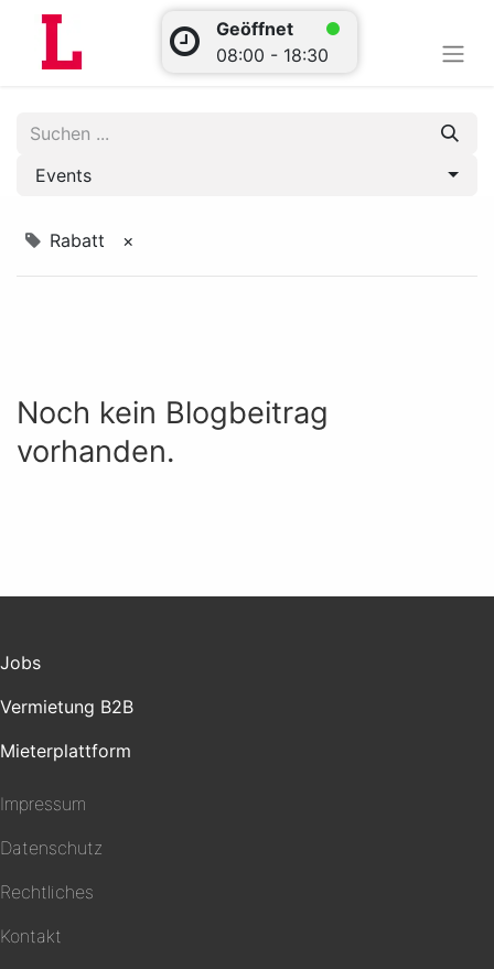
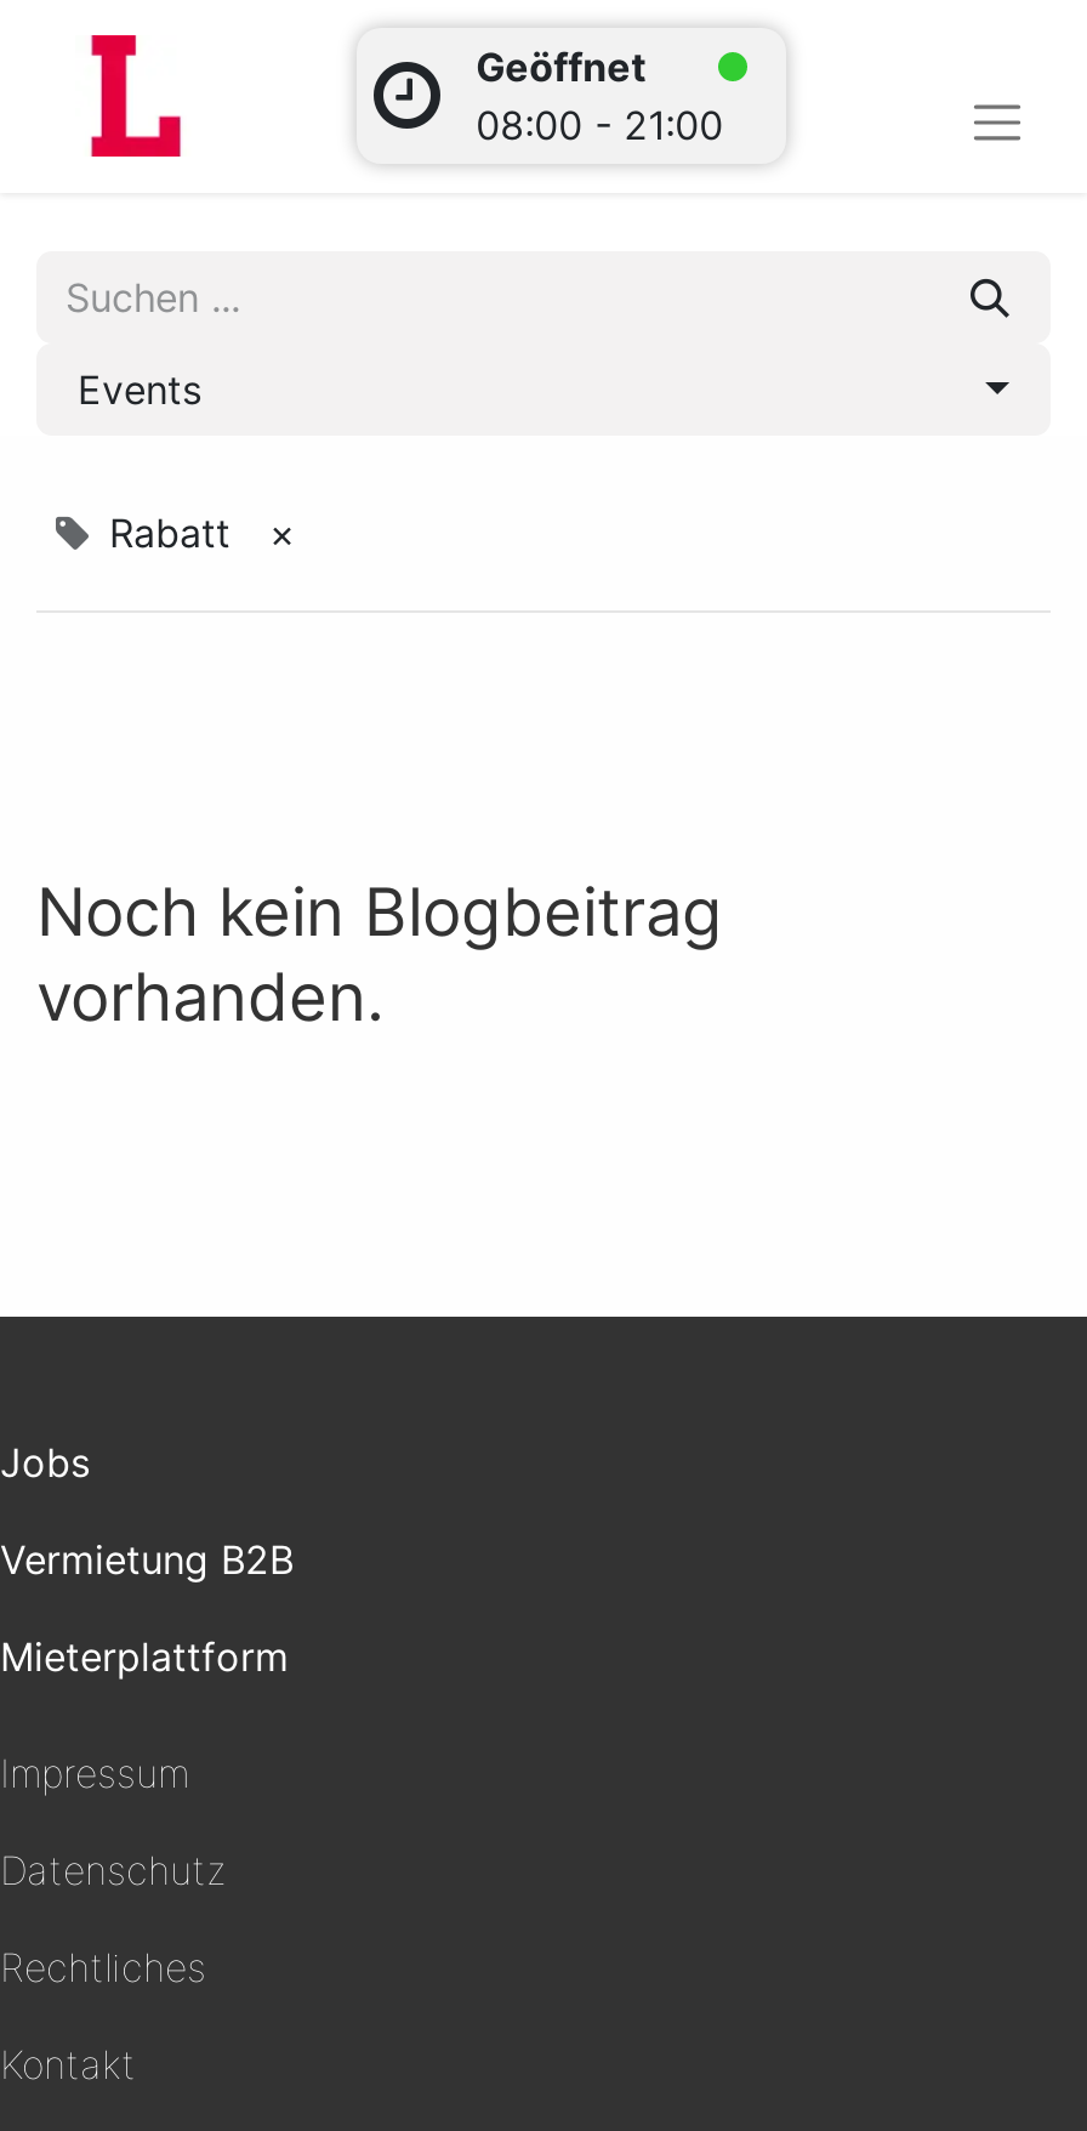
- 08:00 - 18:30
+ 08:00 - 21:00
